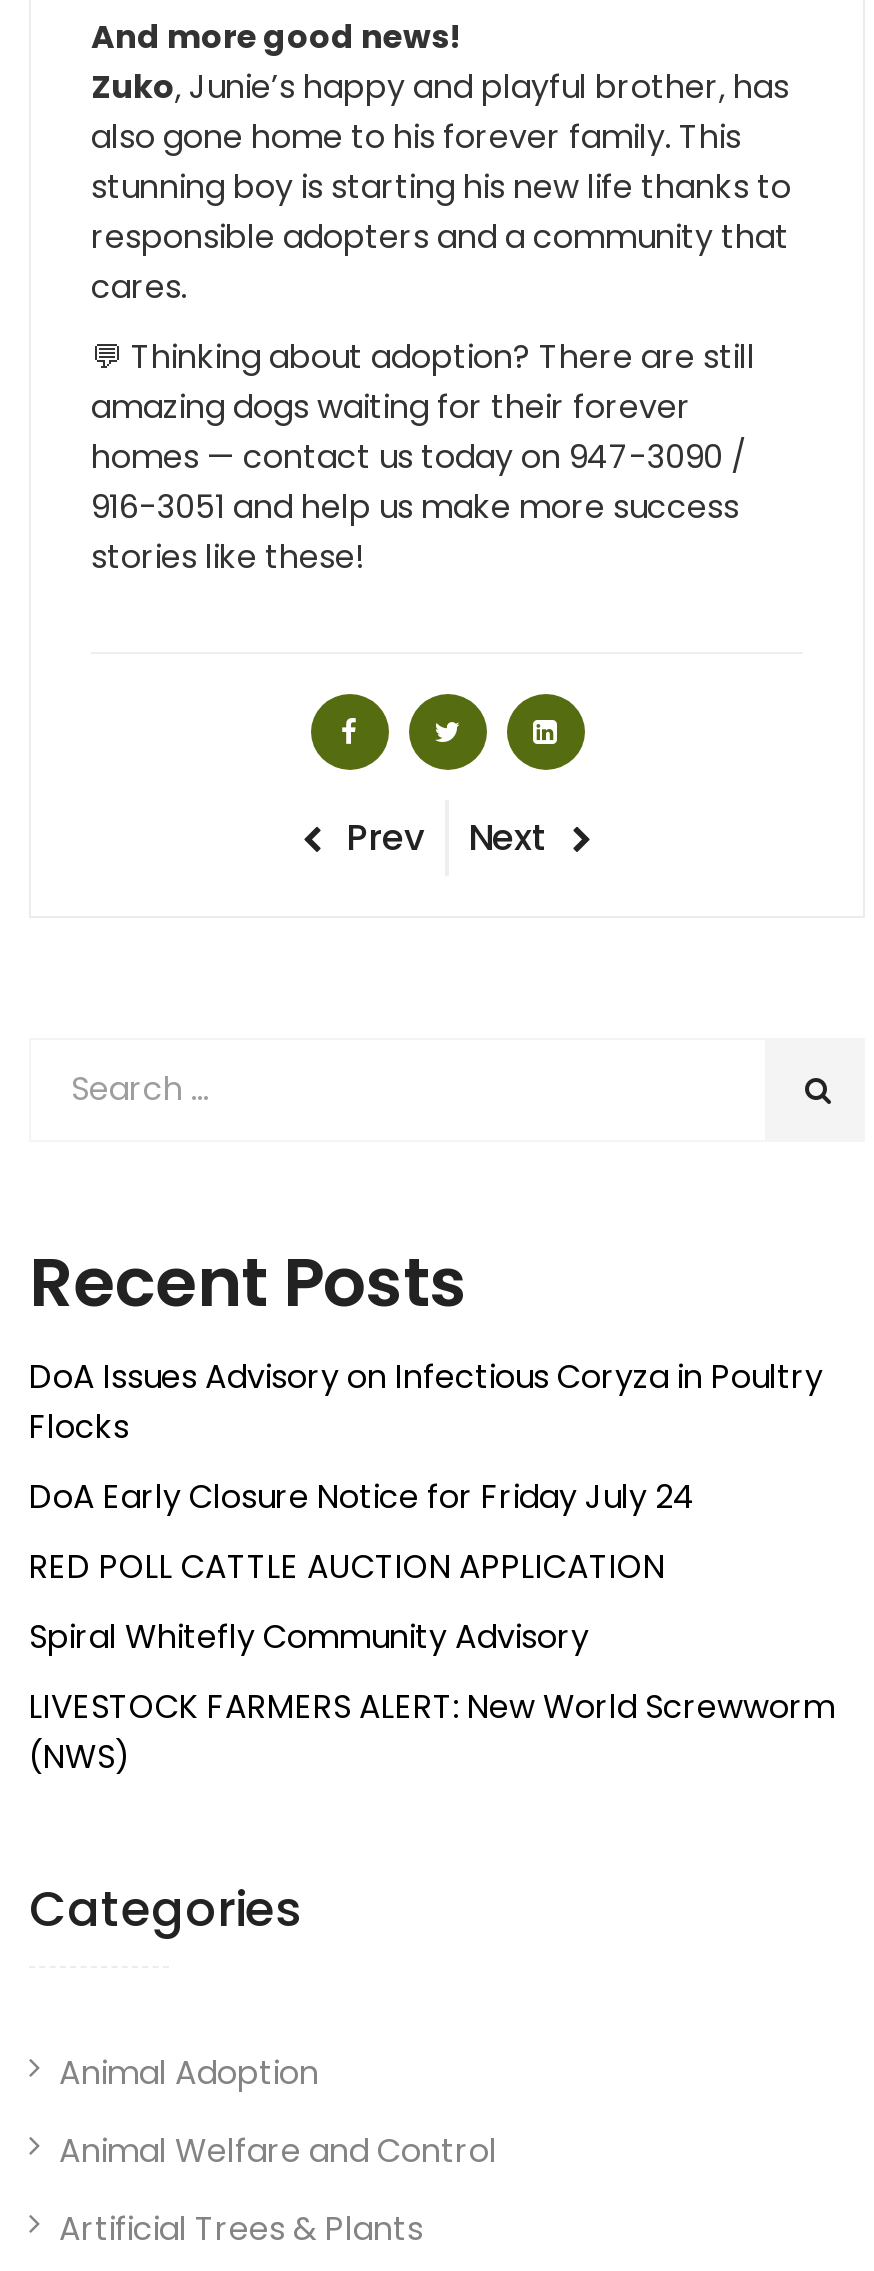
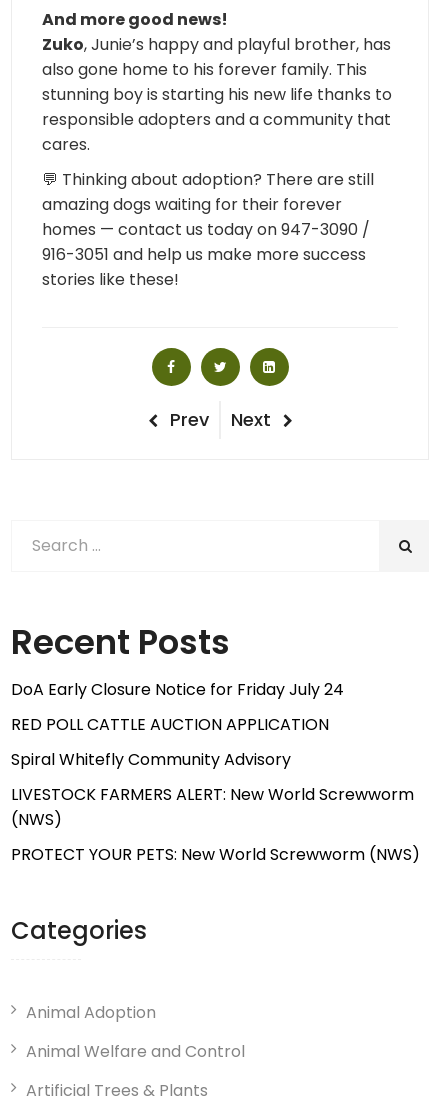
- DoA Issues Advisory on Infectious Coryza in Poultry
- Flocks

moved up: DoA Early Closure Notice for Friday July 24 | RED POLL CATTLE AUCTION APPLICATION | Spiral Whitefly Community Advisory | LIVESTOCK FARMERS ALERT: New World Screwworm | (NWS)

+ PROTECT YOUR PETS: New World Screwworm (NWS)
